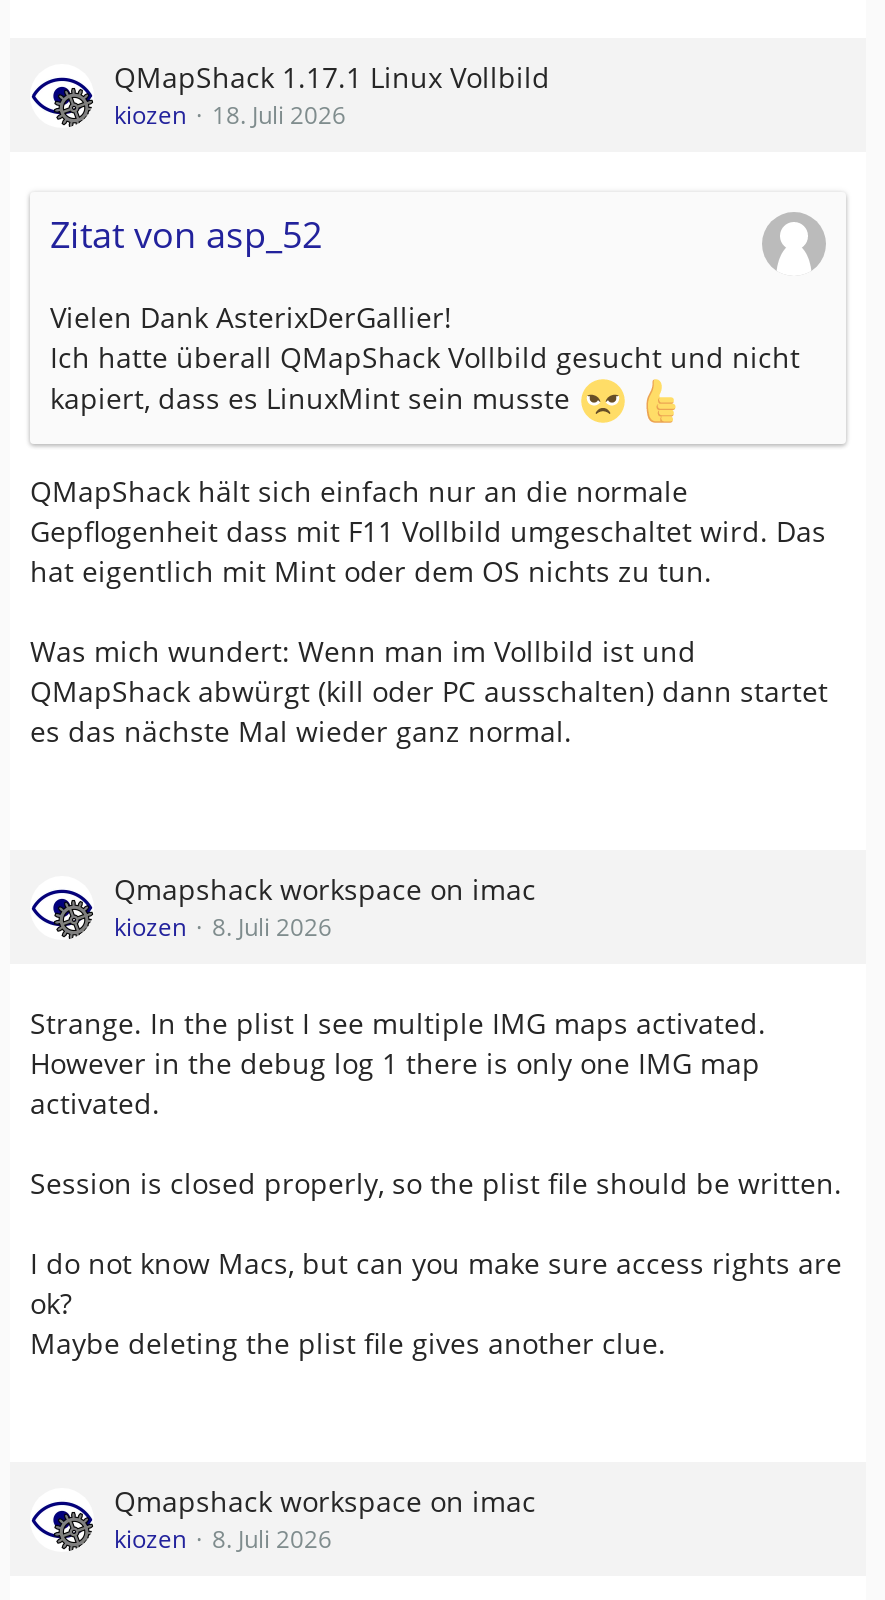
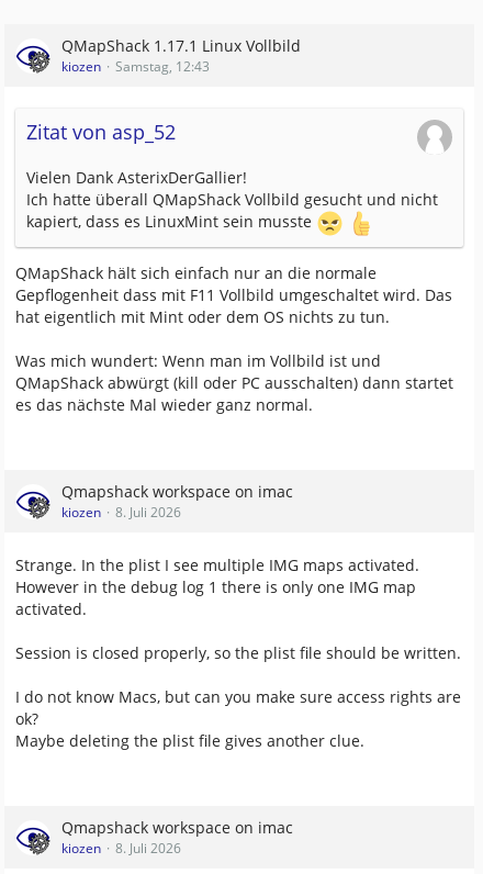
- kiozen 18. Juli 2026
+ kiozen Samstag, 12:43
